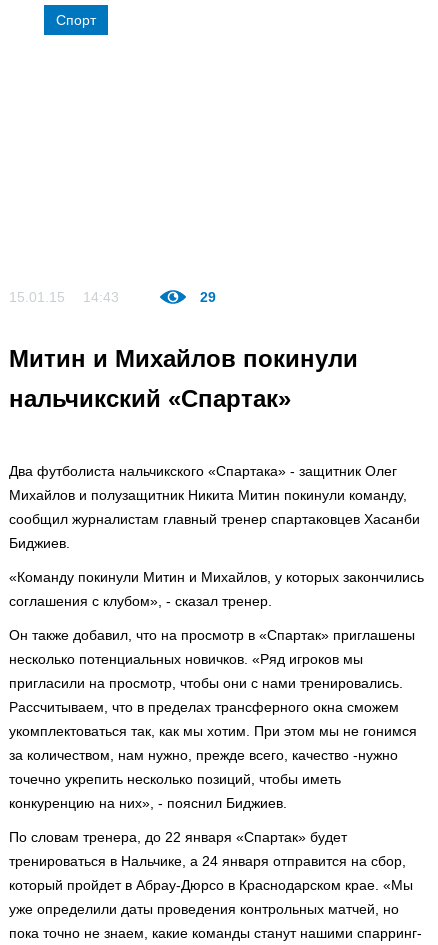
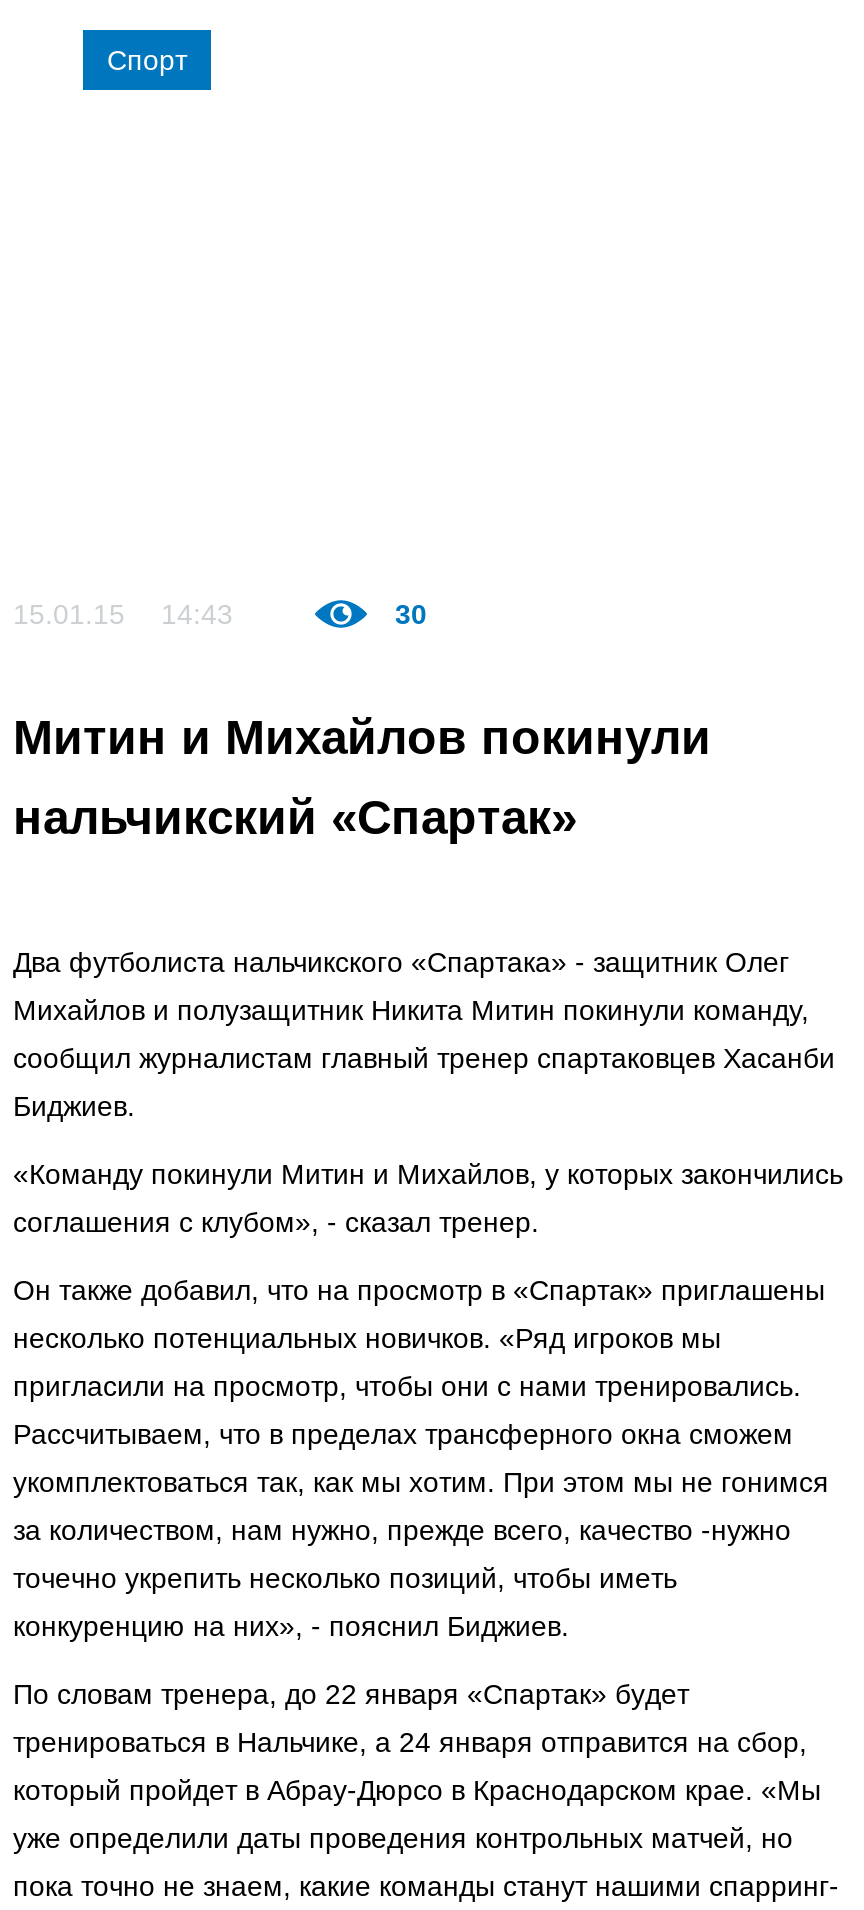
- 29
+ 30
